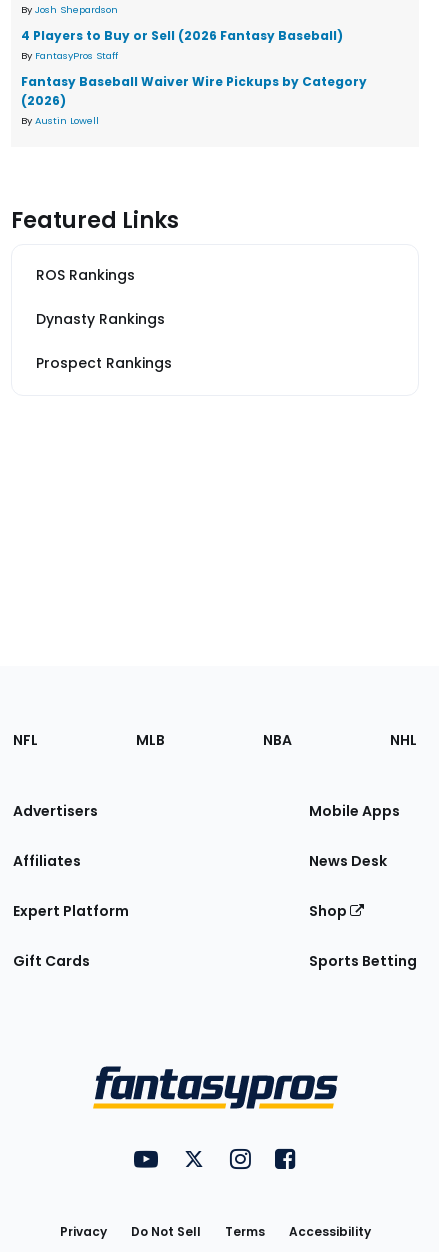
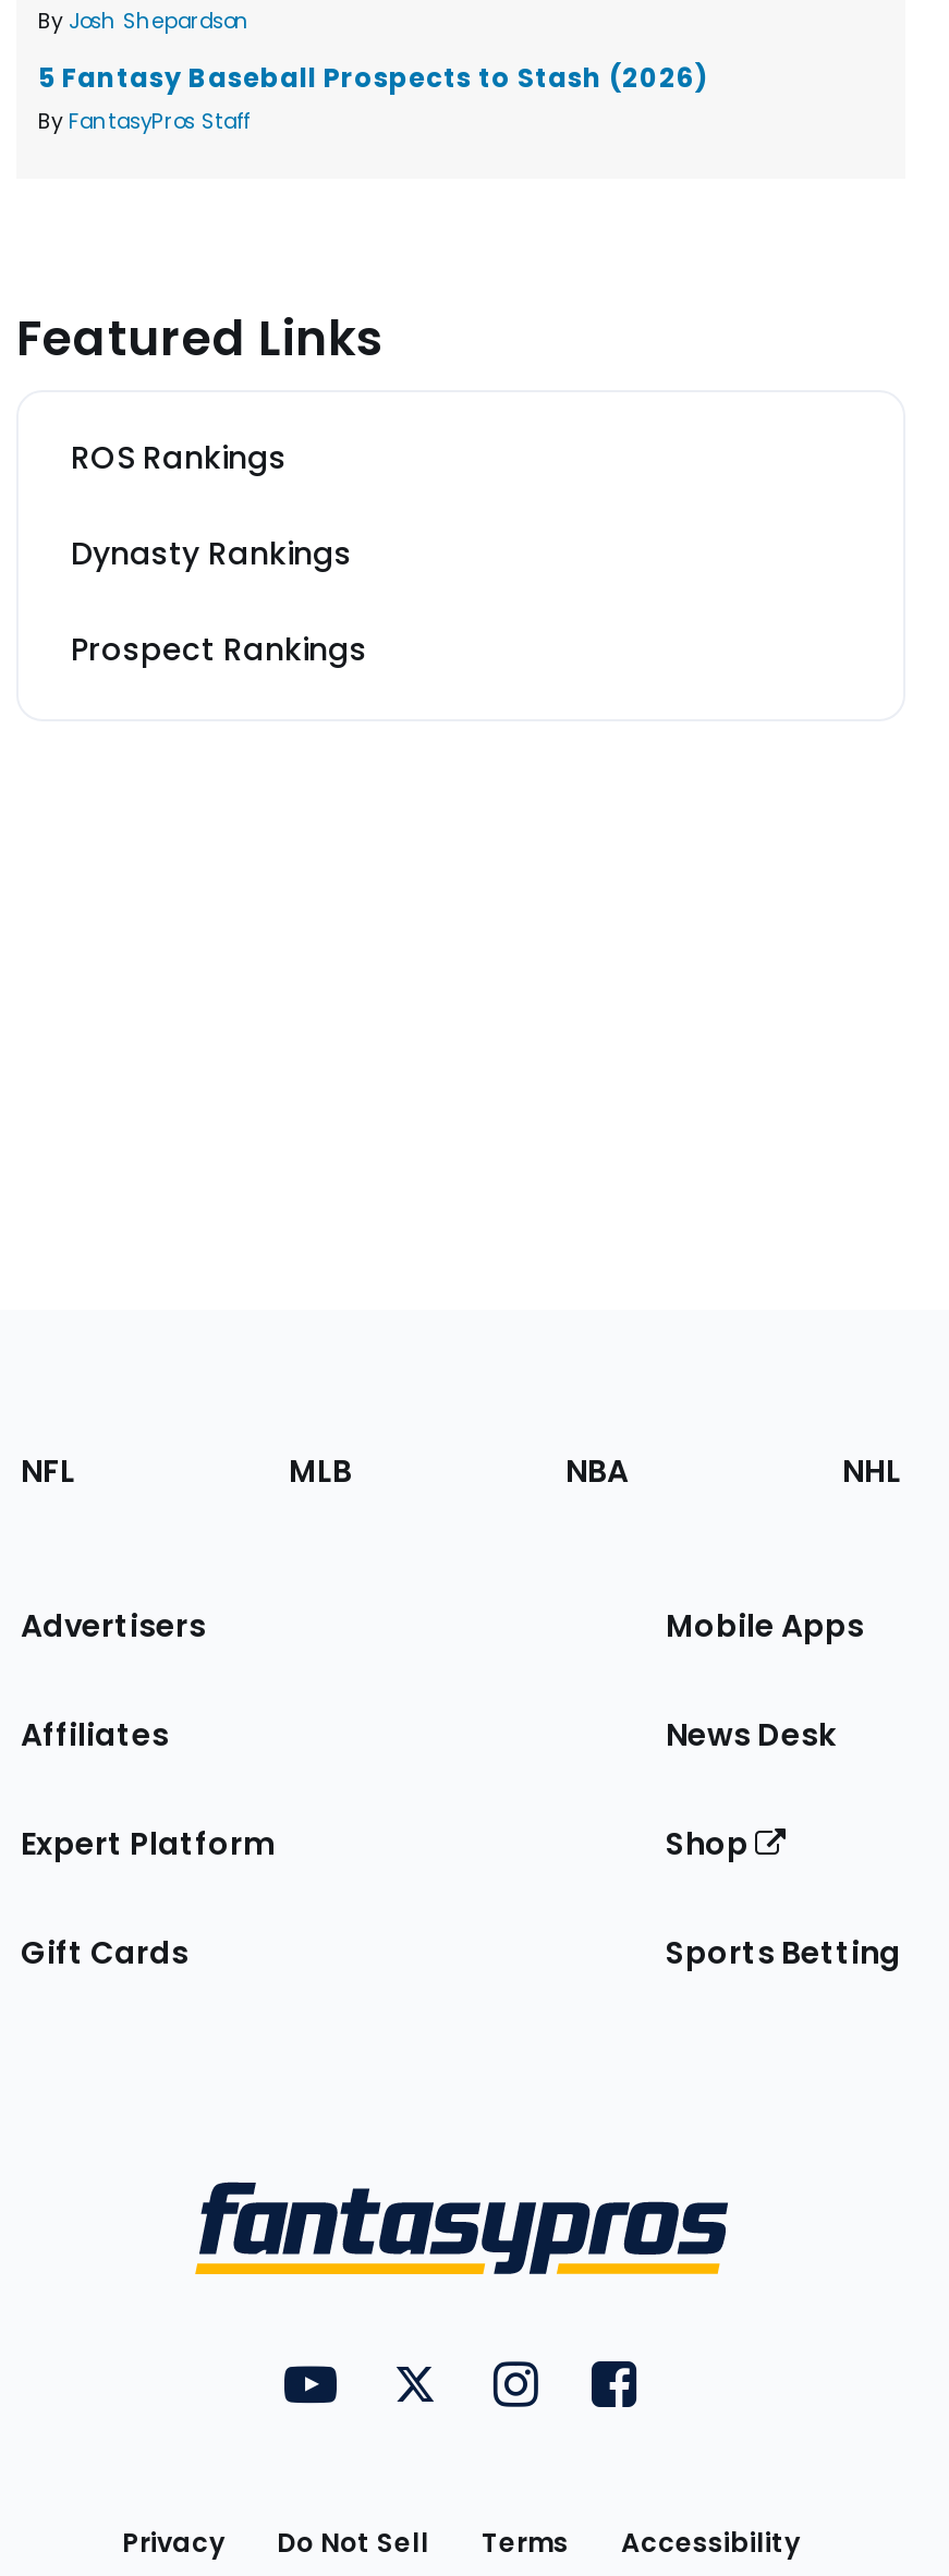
- 4 Players to Buy or Sell (2026 Fantasy Baseball)
+ 5 Fantasy Baseball Prospects to Stash (2026)

- Fantasy Baseball Waiver Wire Pickups by Category
- (2026)
- By Austin Lowell
